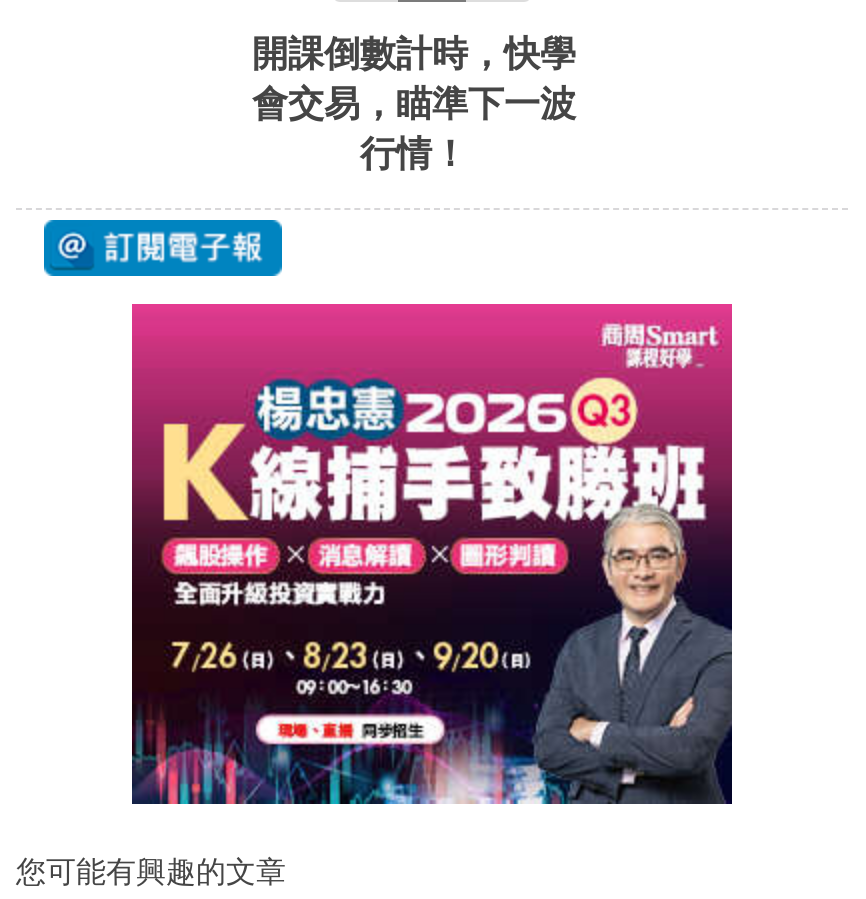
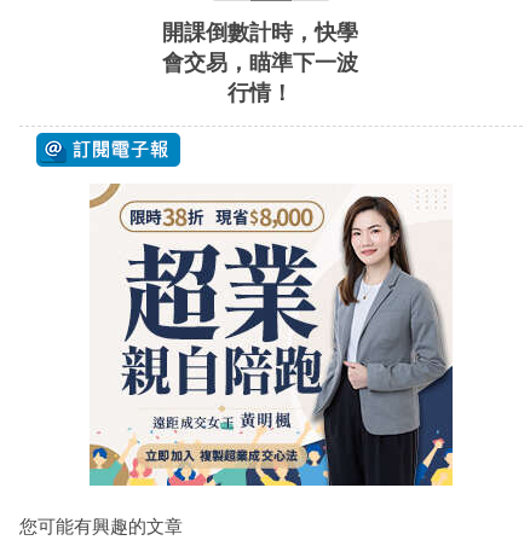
- [image]
+ [image]
